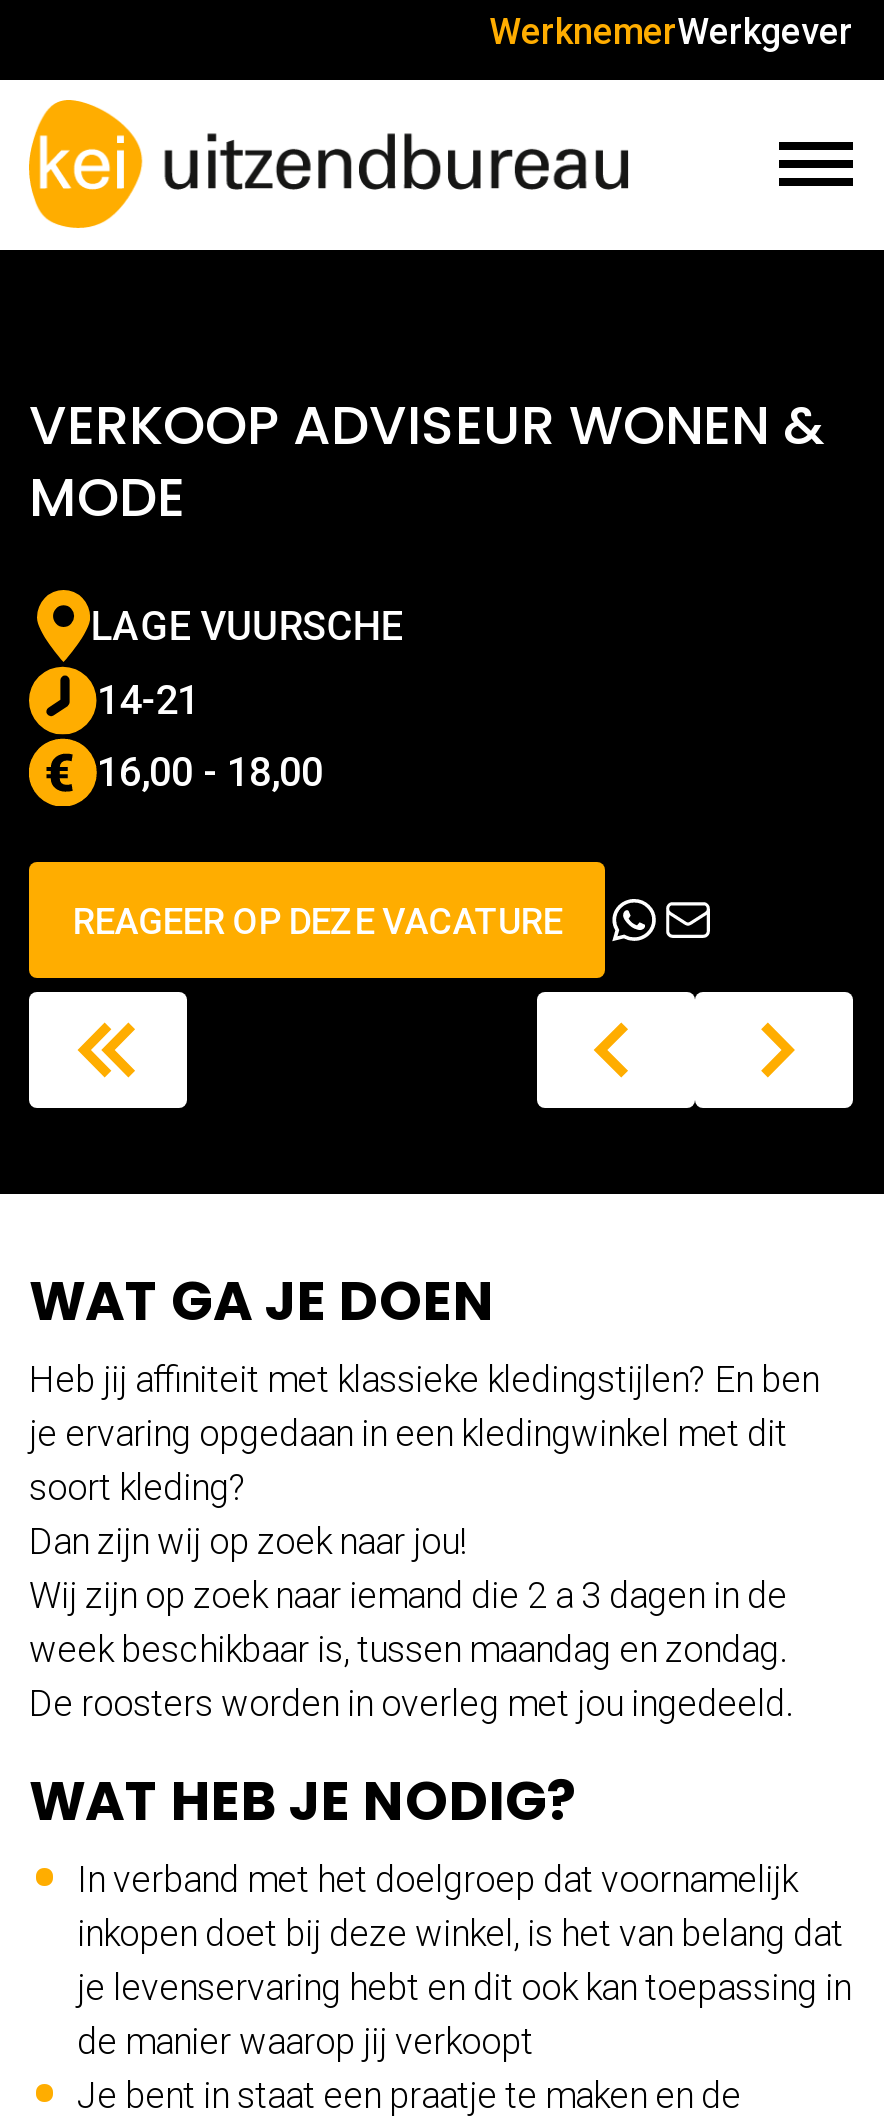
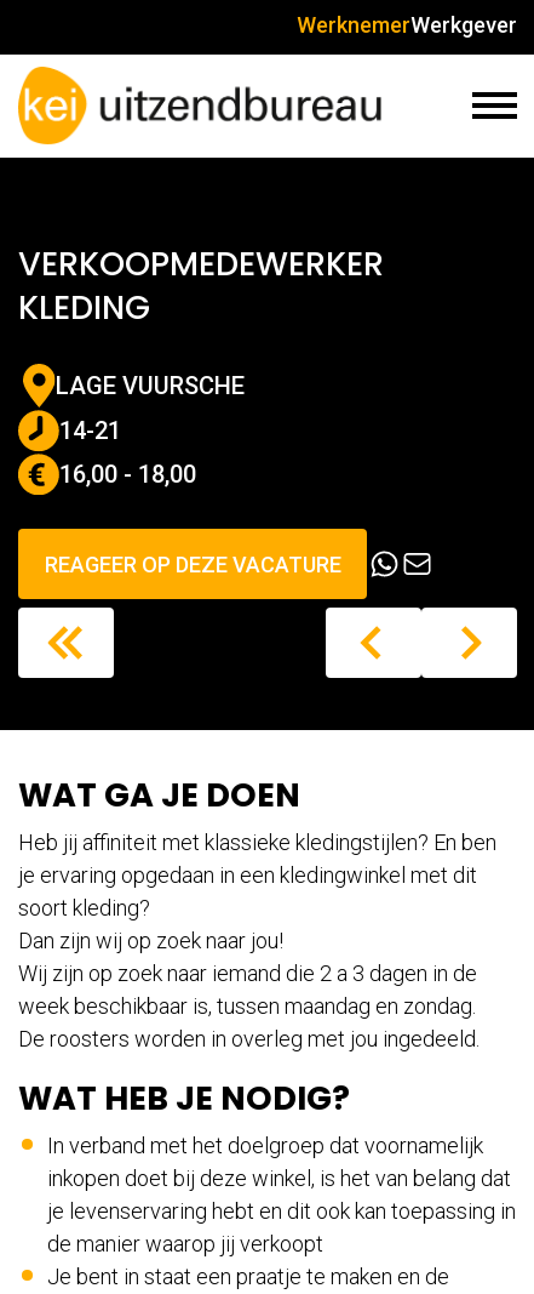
- VERKOOP ADVISEUR WONEN &
- MODE
+ VERKOOPMEDEWERKER
+ KLEDING
